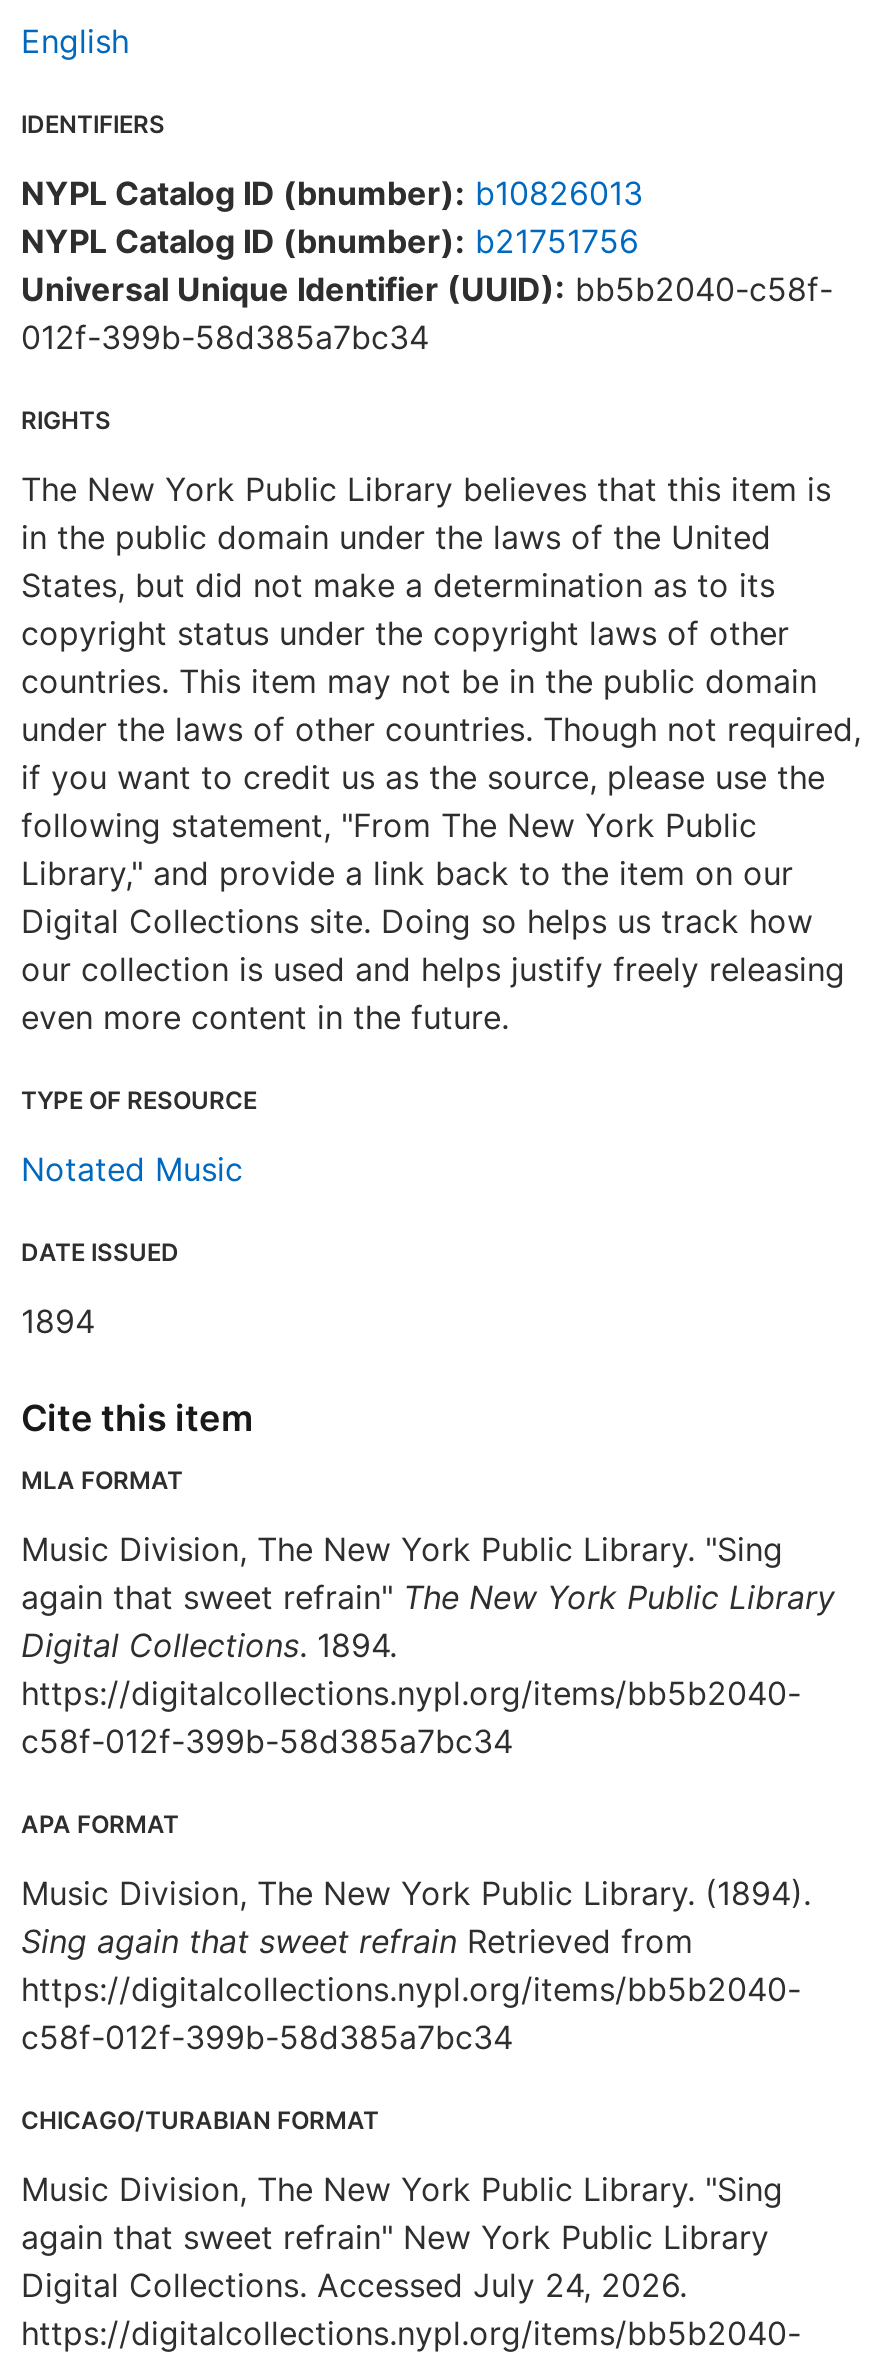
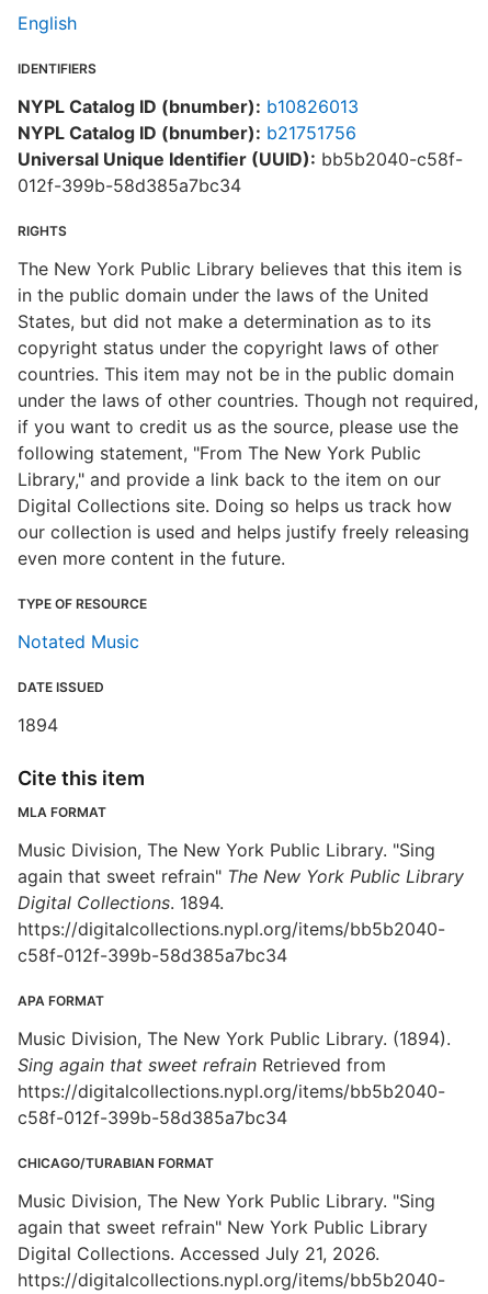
- Digital Collections. Accessed July 24, 2026.
+ Digital Collections. Accessed July 21, 2026.
